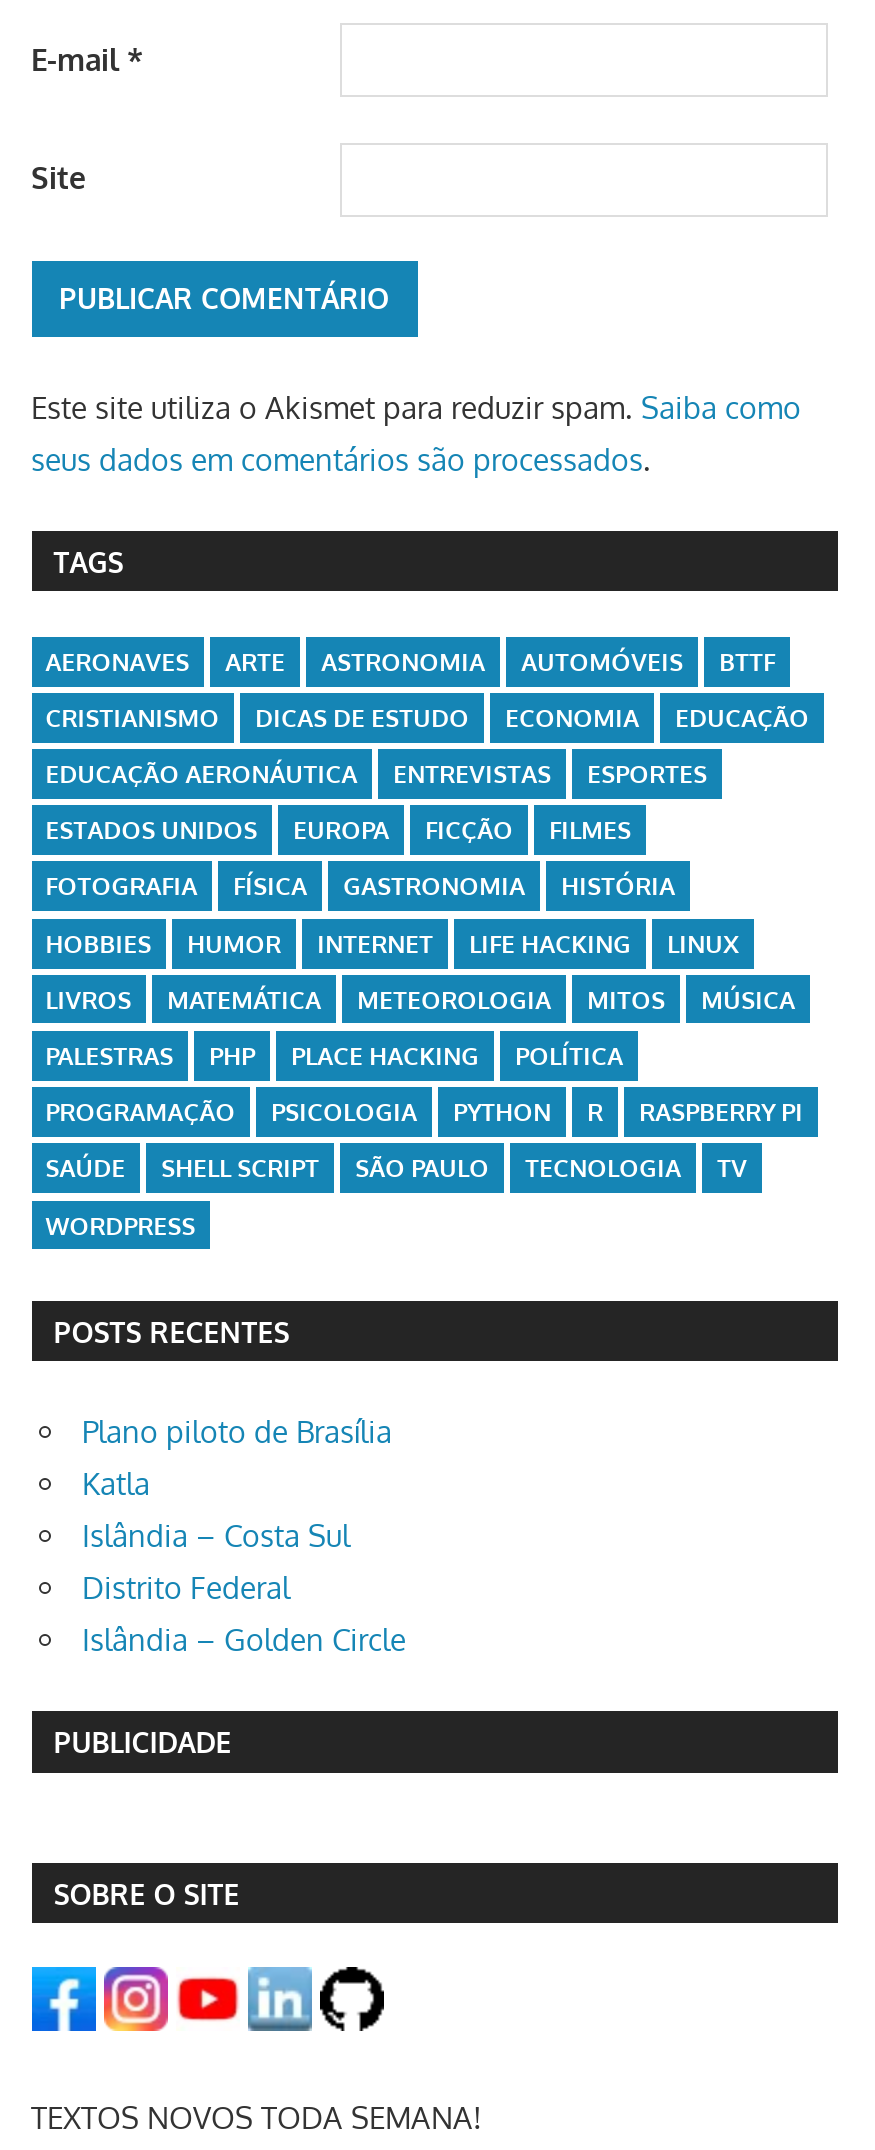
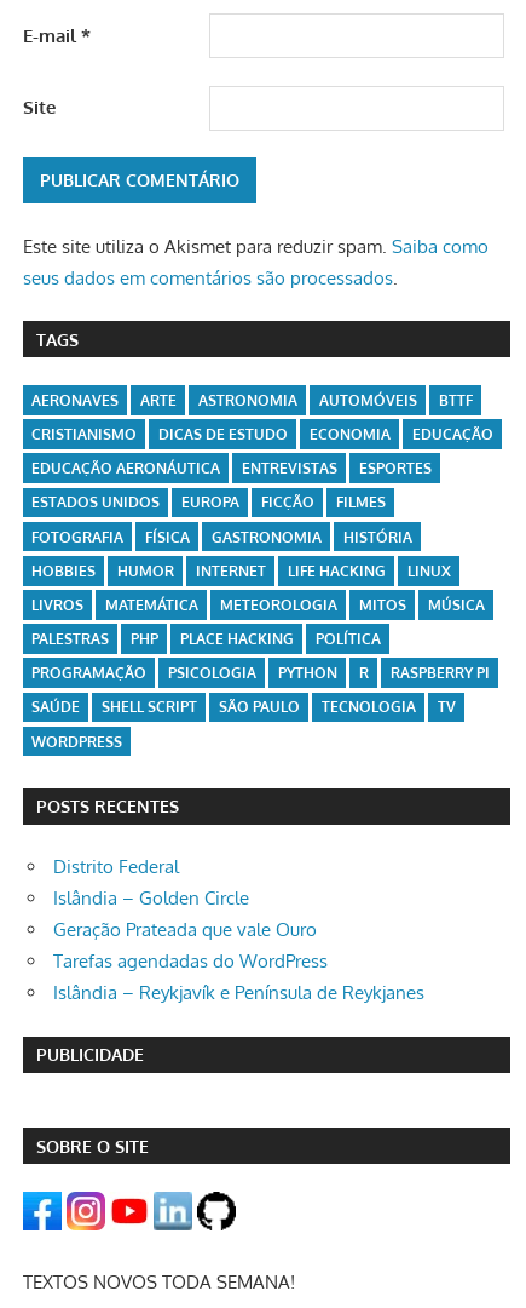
- Plano piloto de Brasília
- Katla
- Islândia – Costa Sul

moved up: Distrito Federal | Islândia – Golden Circle

+ Geração Prateada que vale Ouro
+ Tarefas agendadas do WordPress
+ Islândia – Reykjavík e Península de Reykjanes
